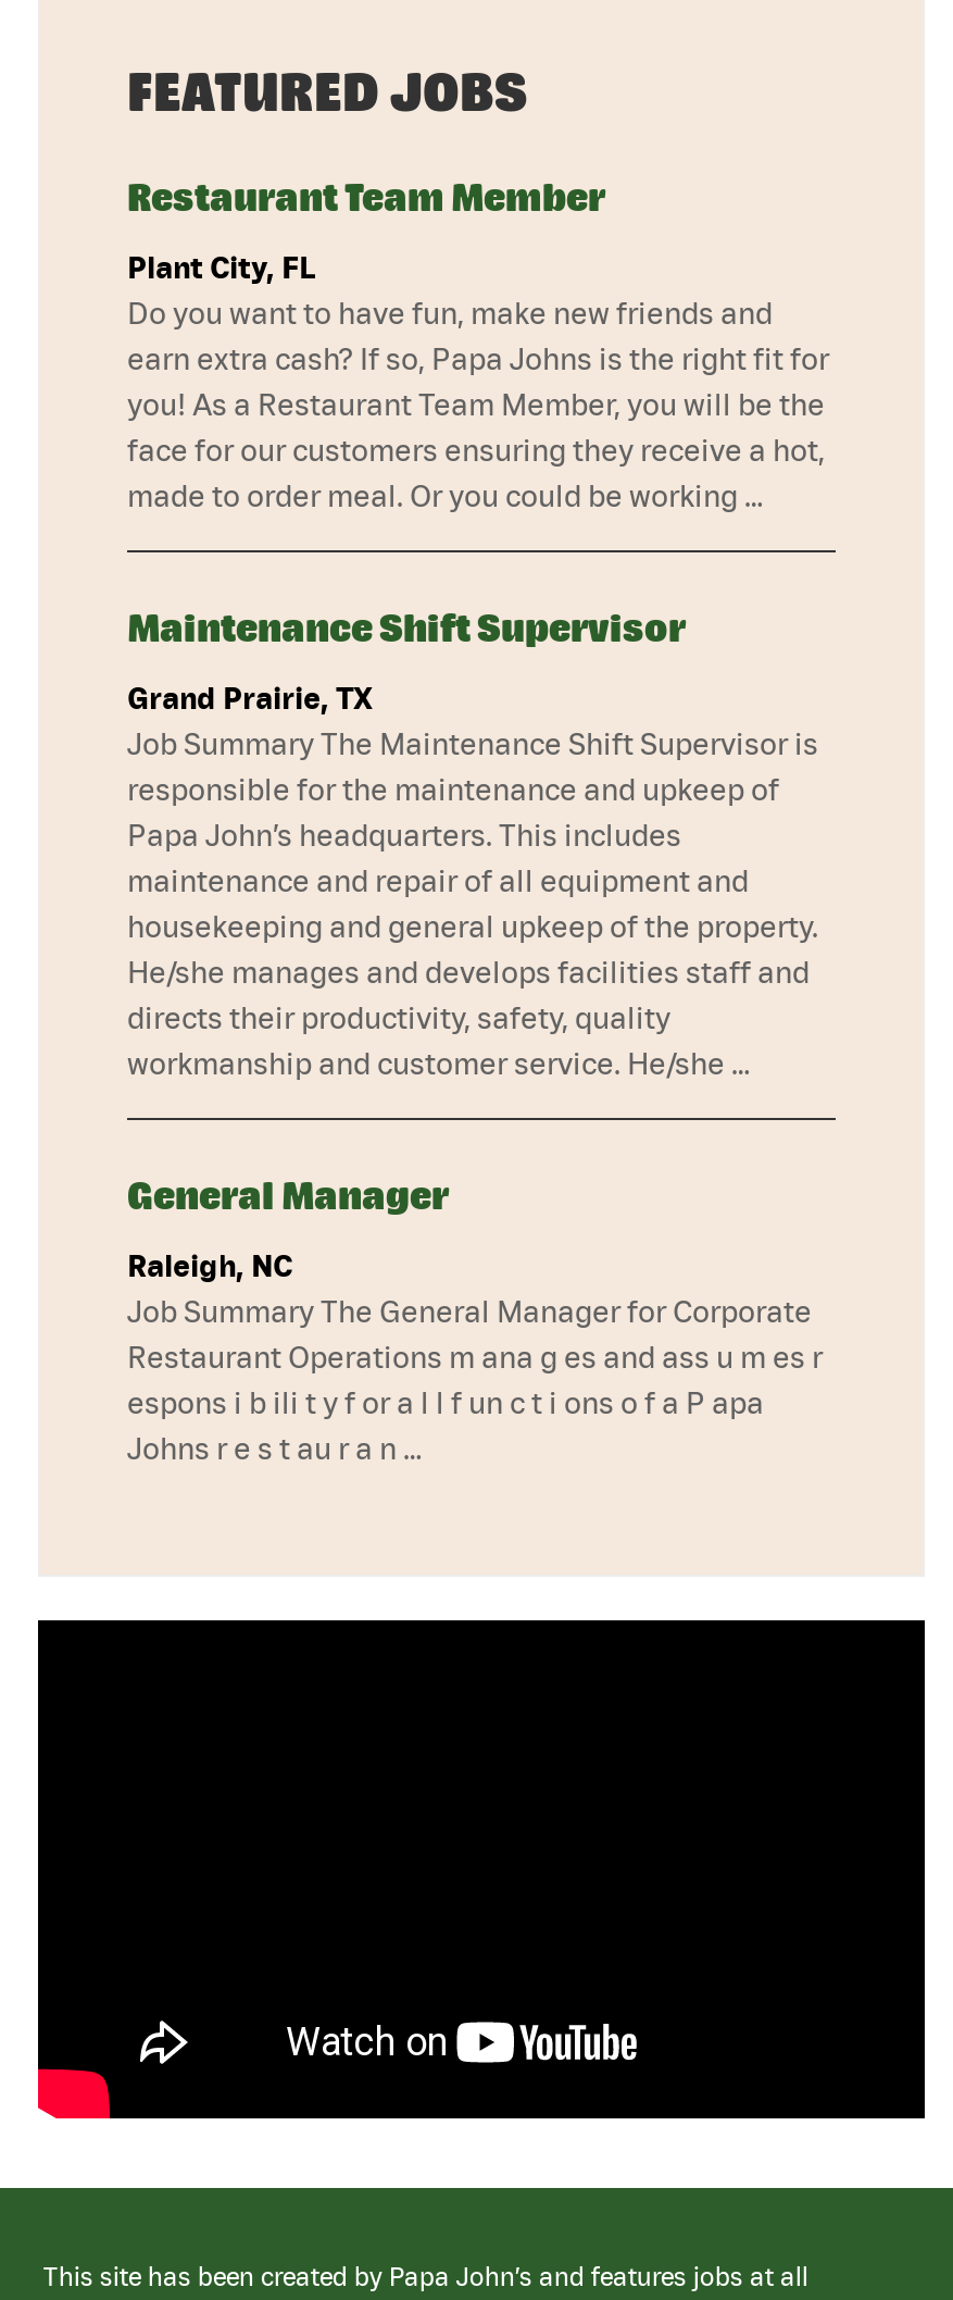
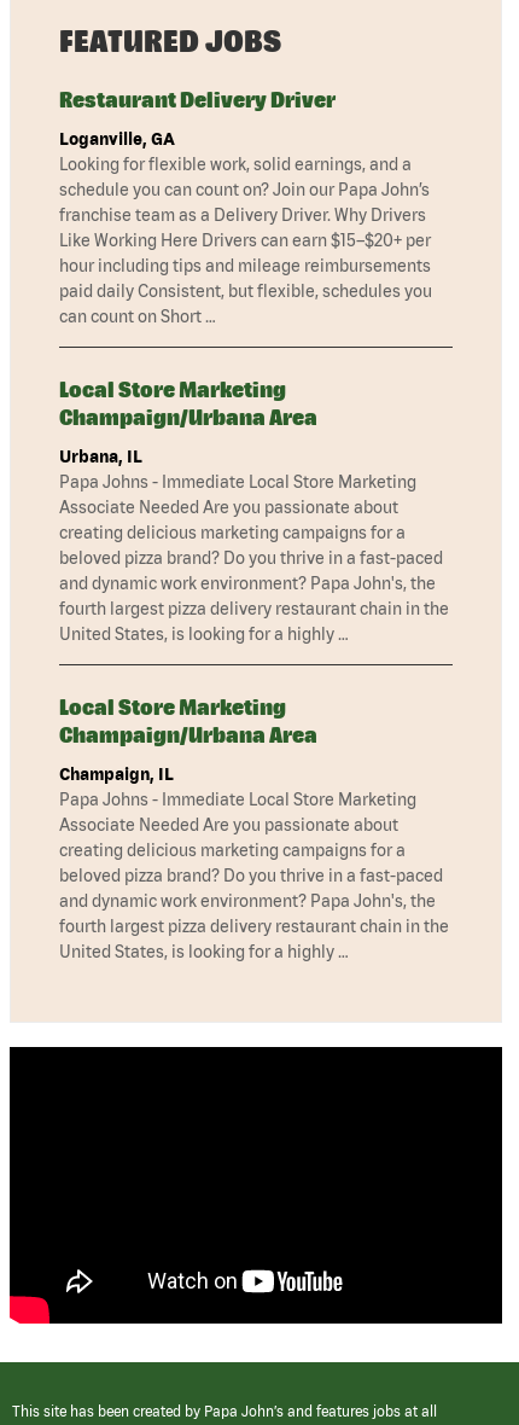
- Restaurant Team Member
+ Restaurant Delivery Driver

- Plant City, FL
- Do you want to have fun, make new friends and
- earn extra cash? If so, Papa Johns is the right fit for
- you! As a Restaurant Team Member, you will be the
- face for our customers ensuring they receive a hot,
- made to order meal. Or you could be working …
+ Loganville, GA
+ Looking for flexible work, solid earnings, and a
+ schedule you can count on? Join our Papa John’s
+ franchise team as a Delivery Driver. Why Drivers
+ Like Working Here Drivers can earn $15–$20+ per
+ hour including tips and mileage reimbursements
+ paid daily Consistent, but flexible, schedules you
+ can count on Short …

- Maintenance Shift Supervisor
+ Local Store Marketing
+ Champaign/Urbana Area

- Grand Prairie, TX
- Job Summary The Maintenance Shift Supervisor is
- responsible for the maintenance and upkeep of
- Papa John’s headquarters. This includes
- maintenance and repair of all equipment and
- housekeeping and general upkeep of the property.
- He/she manages and develops facilities staff and
- directs their productivity, safety, quality
- workmanship and customer service. He/she …
+ Urbana, IL
+ Papa Johns - Immediate Local Store Marketing
+ Associate Needed Are you passionate about
+ creating delicious marketing campaigns for a
+ beloved pizza brand? Do you thrive in a fast-paced
+ and dynamic work environment? Papa John's, the
+ fourth largest pizza delivery restaurant chain in the
+ United States, is looking for a highly …

- General Manager
+ Local Store Marketing
+ Champaign/Urbana Area

- Raleigh, NC
- Job Summary The General Manager for Corporate
- Restaurant Operations m ana g es and ass u m es r
- espons i b ili t y f or a l l f un c t i ons o f a P apa
- Johns r e s t au r a n …
+ Champaign, IL
+ Papa Johns - Immediate Local Store Marketing
+ Associate Needed Are you passionate about
+ creating delicious marketing campaigns for a
+ beloved pizza brand? Do you thrive in a fast-paced
+ and dynamic work environment? Papa John's, the
+ fourth largest pizza delivery restaurant chain in the
+ United States, is looking for a highly …
